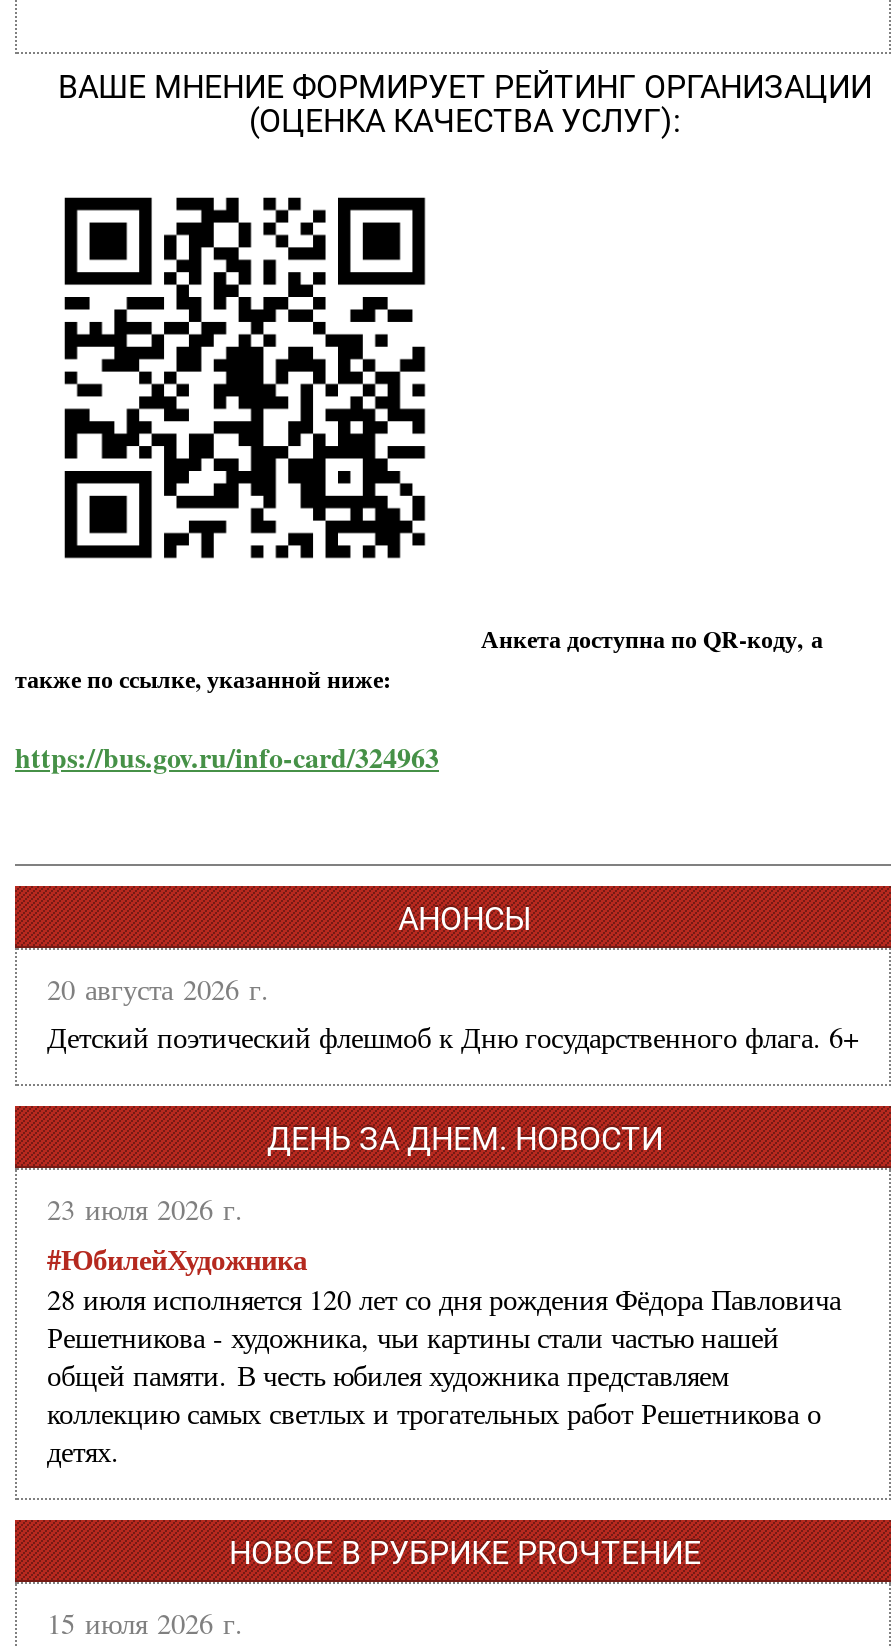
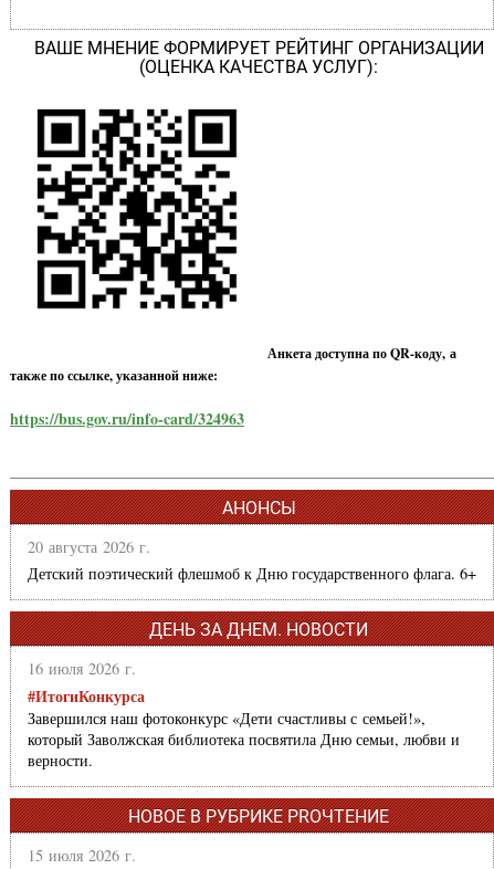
- 23 июля 2026 г.
- #ЮбилейХудожника
- 28 июля исполняется 120 лет со дня рождения Фёдора Павловича
- Решетникова - художника, чьи картины стали частью нашей
- общей памяти. В честь юбилея художника представляем
- коллекцию самых светлых и трогательных работ Решетникова о
- детях.
+ 16 июля 2026 г.
+ #ИтогиКонкурса
+ Завершился наш фотоконкурс «Дети счастливы с семьей!»,
+ который Заволжская библиотека посвятила Дню семьи, любви и
+ верности.
